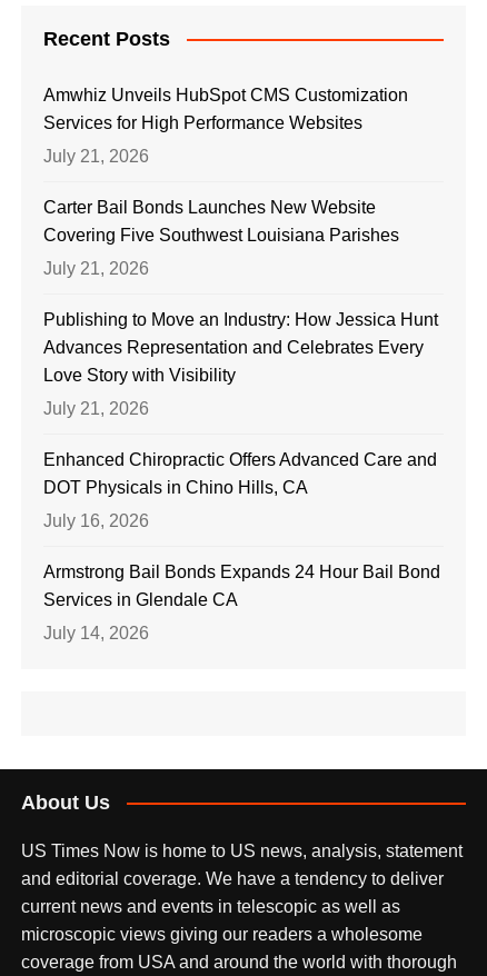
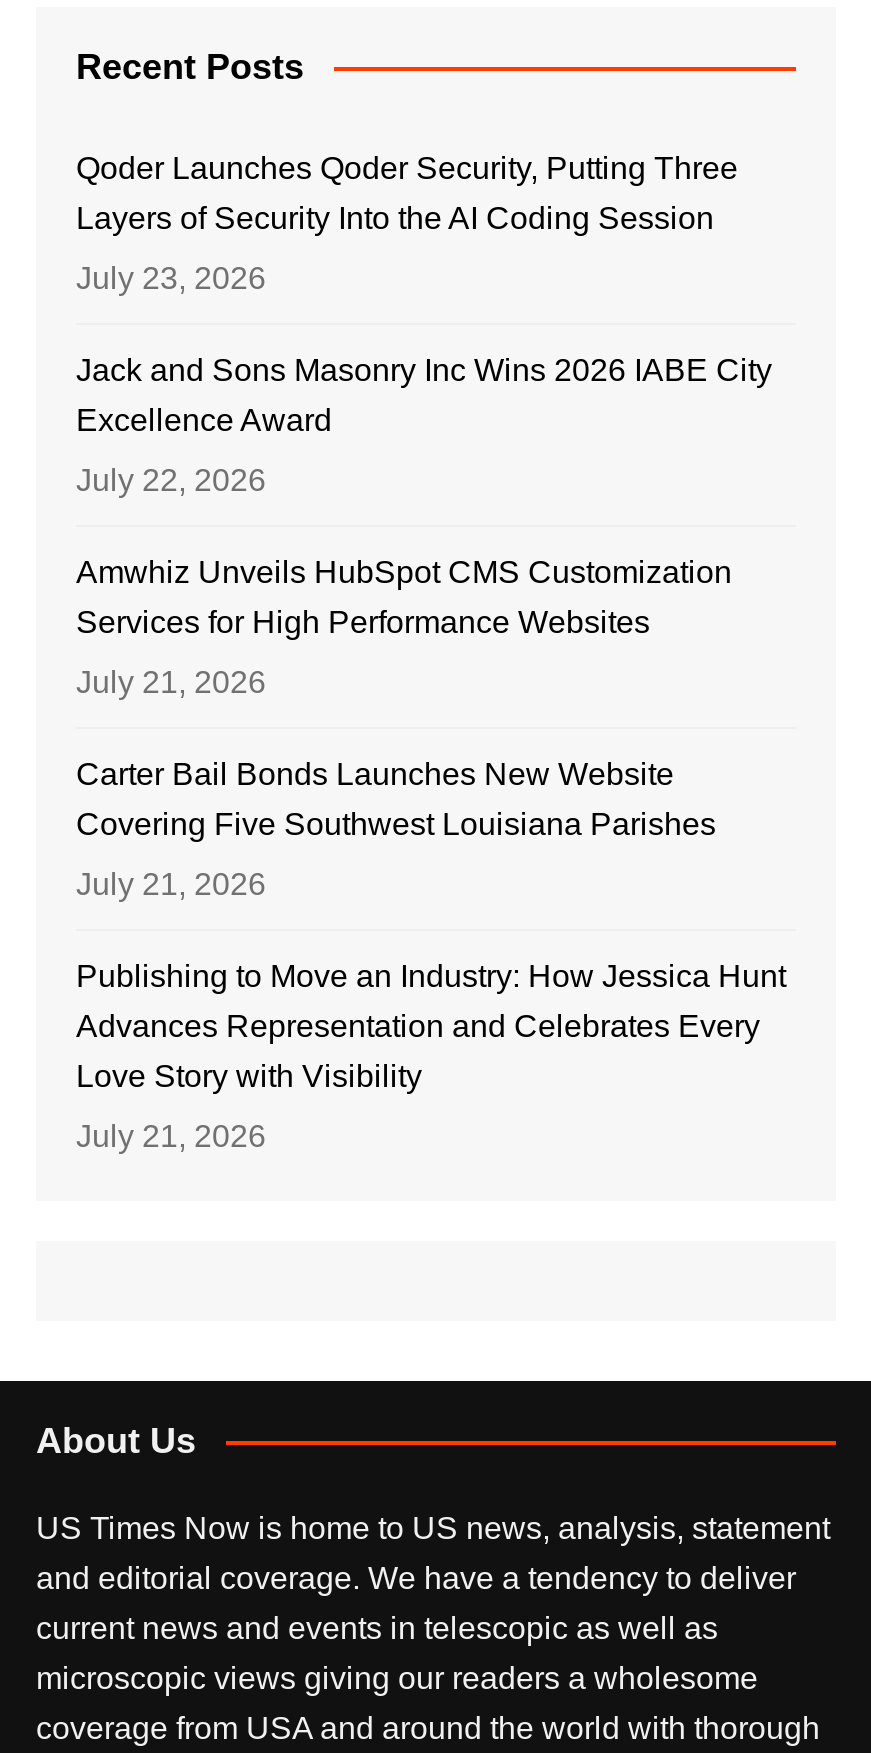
+ Qoder Launches Qoder Security, Putting Three
+ Layers of Security Into the AI Coding Session
+ July 23, 2026
+ Jack and Sons Masonry Inc Wins 2026 IABE City
+ Excellence Award
+ July 22, 2026

moved down: Amwhiz Unveils HubSpot CMS Customization | Services for High Performance Websites | July 21, 2026 | ... | Love Story with Visibility | July 21, 2026

- Enhanced Chiropractic Offers Advanced Care and
- DOT Physicals in Chino Hills, CA
- July 16, 2026
- Armstrong Bail Bonds Expands 24 Hour Bail Bond
- Services in Glendale CA
- July 14, 2026
